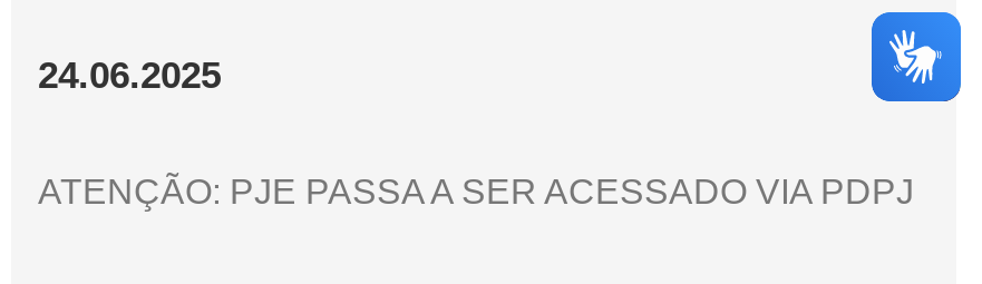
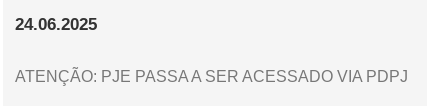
- [image]
